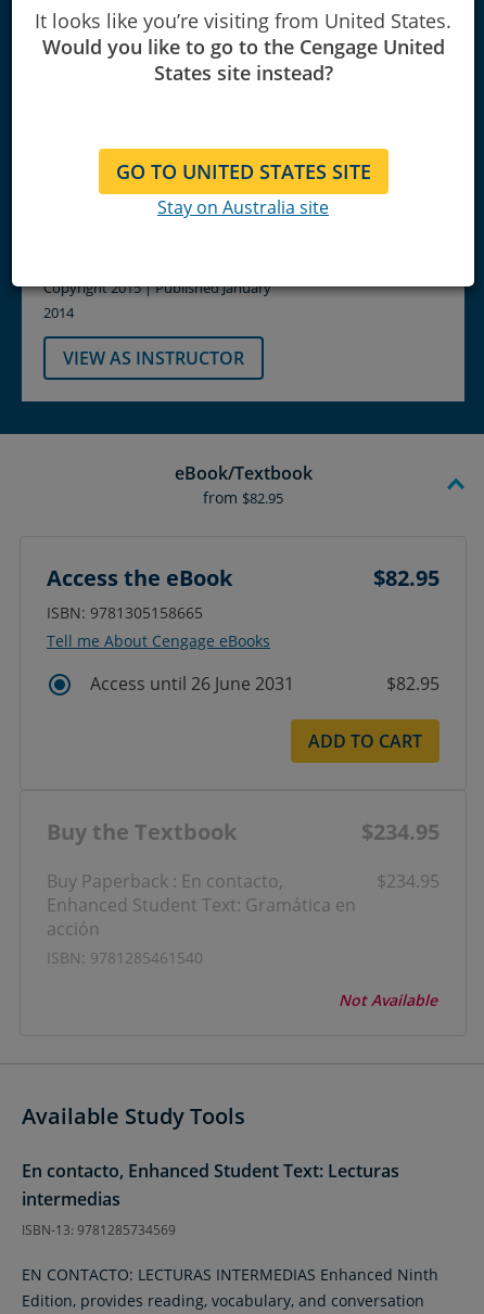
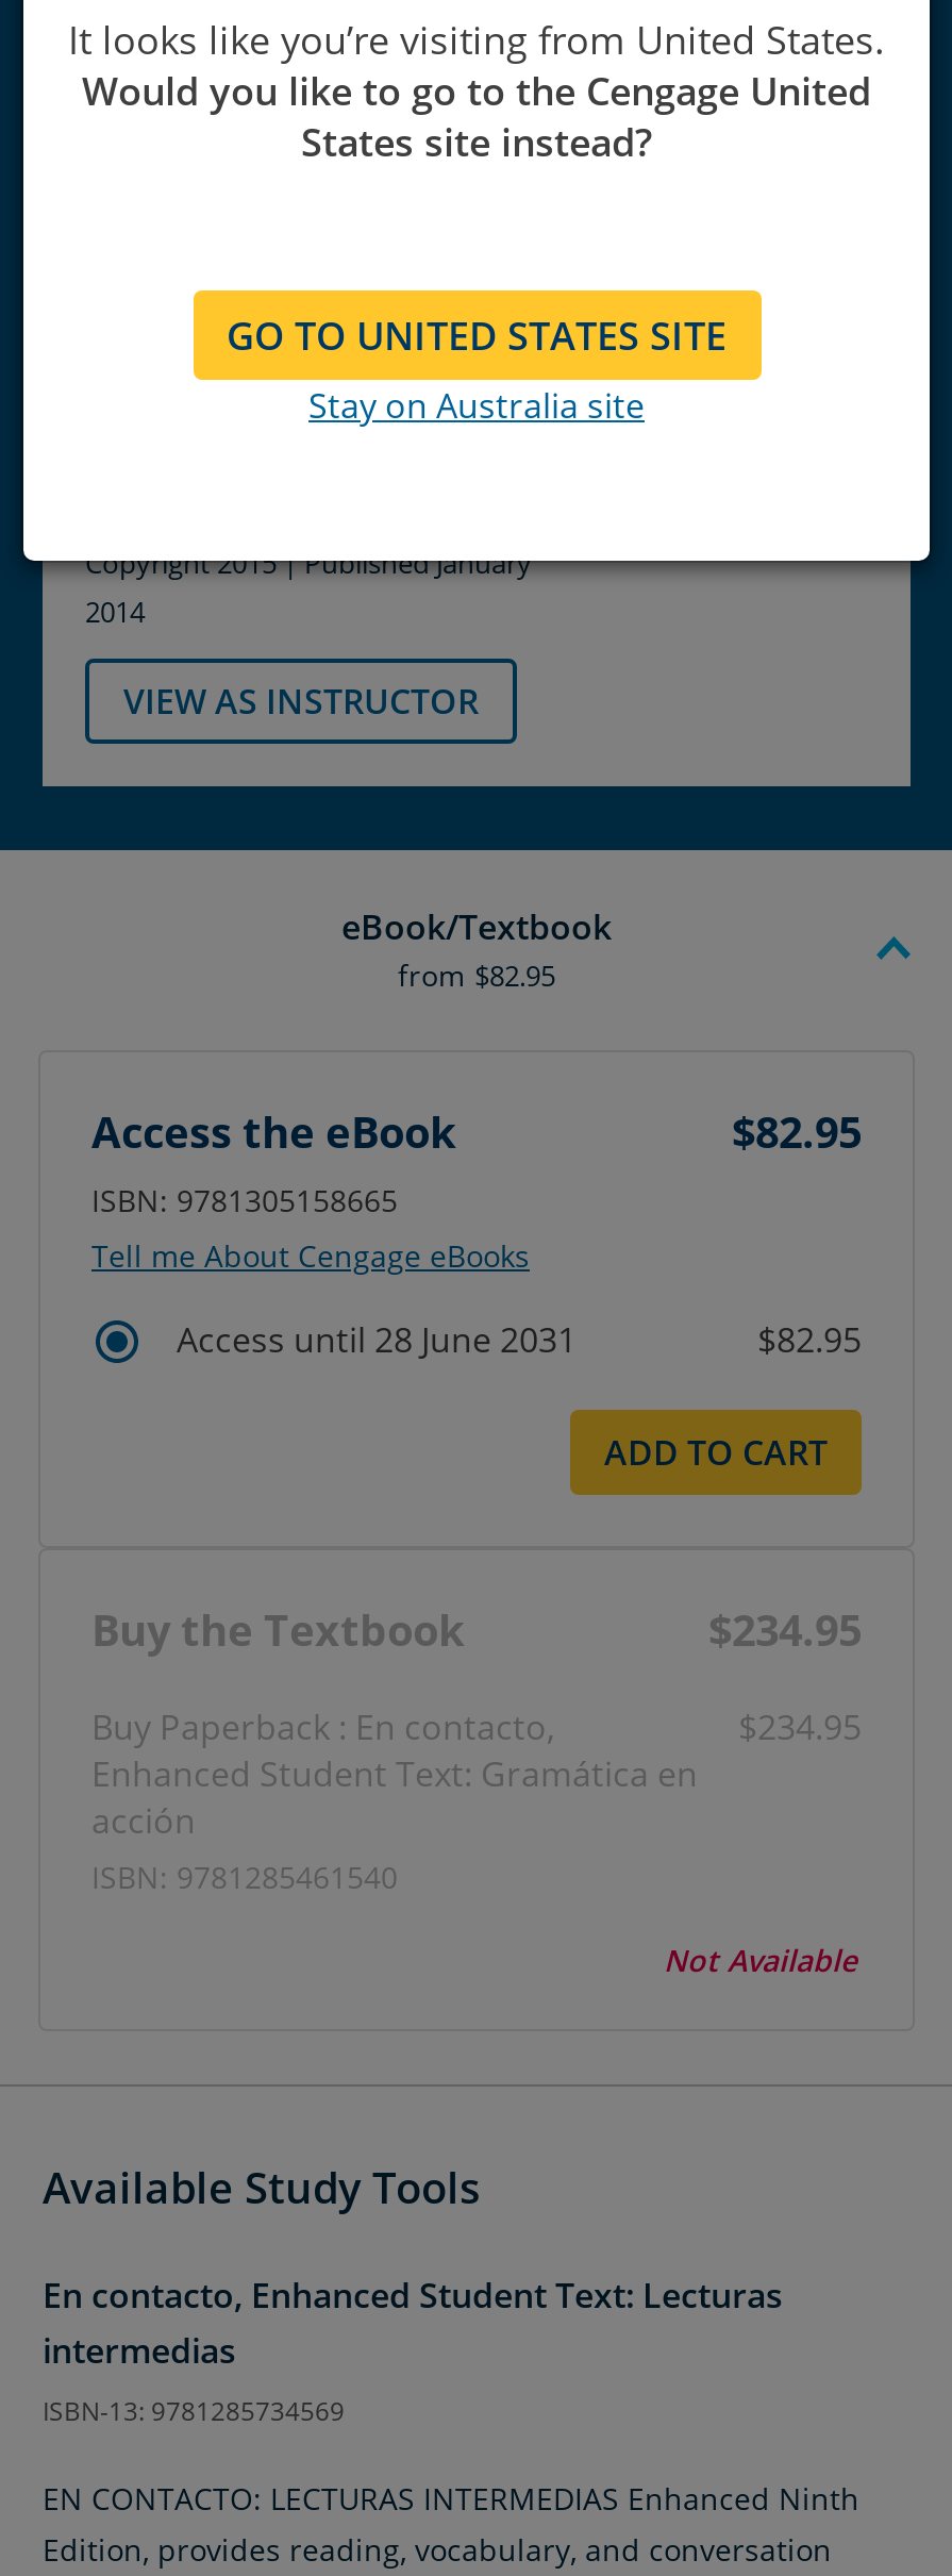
- Access until 26 June 2031
+ Access until 28 June 2031
